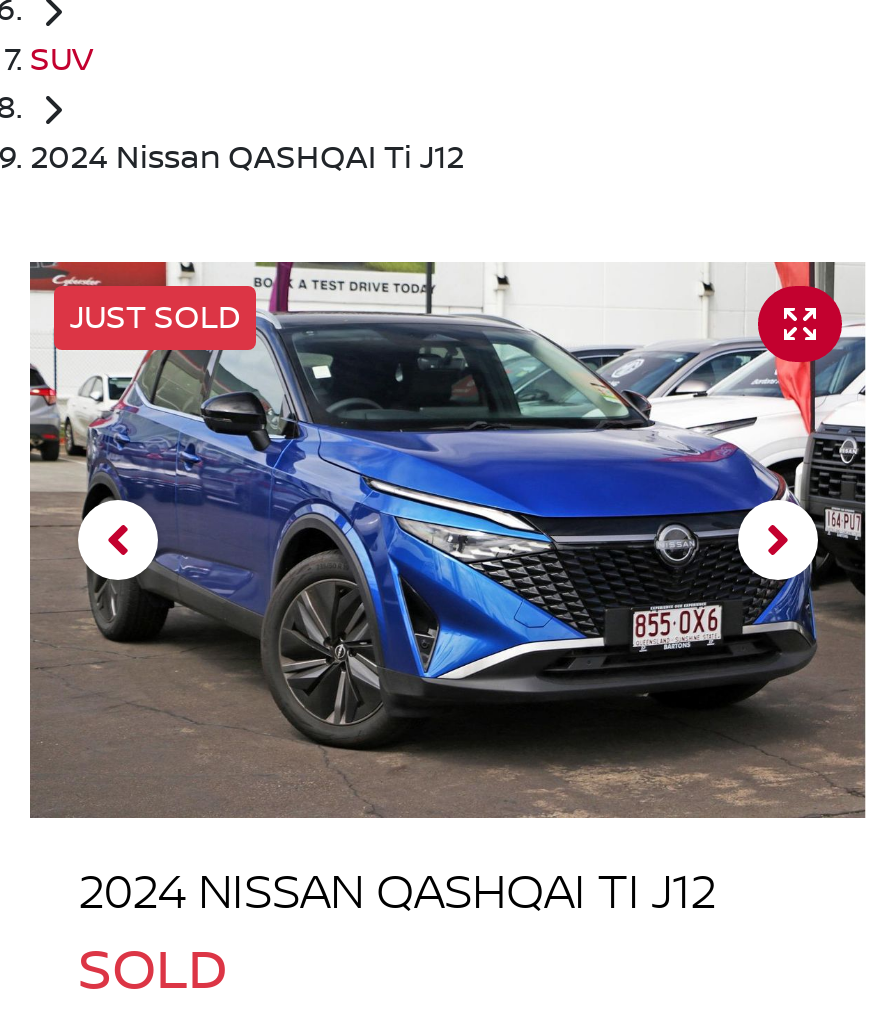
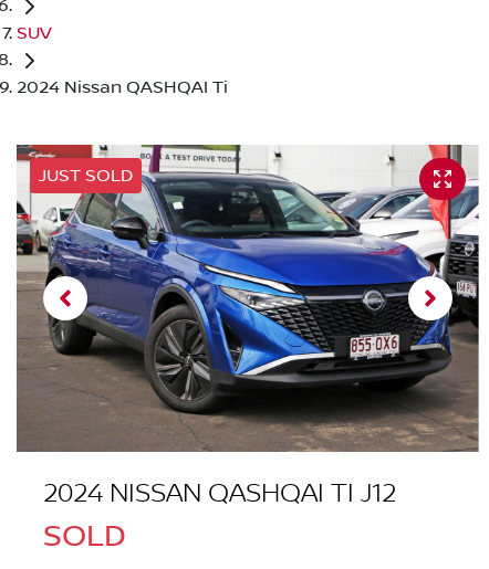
- 2024 Nissan QASHQAI Ti J12
+ 2024 Nissan QASHQAI Ti
